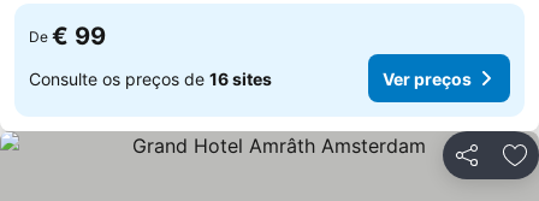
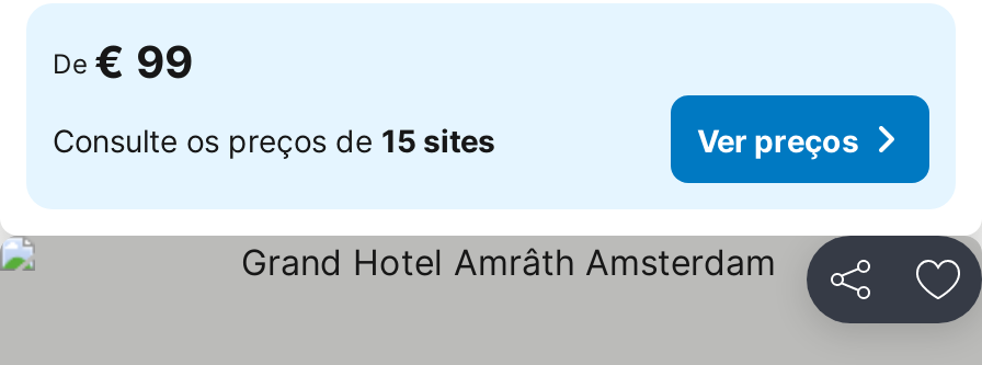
- Consulte os preços de 16 sites
+ Consulte os preços de 15 sites
